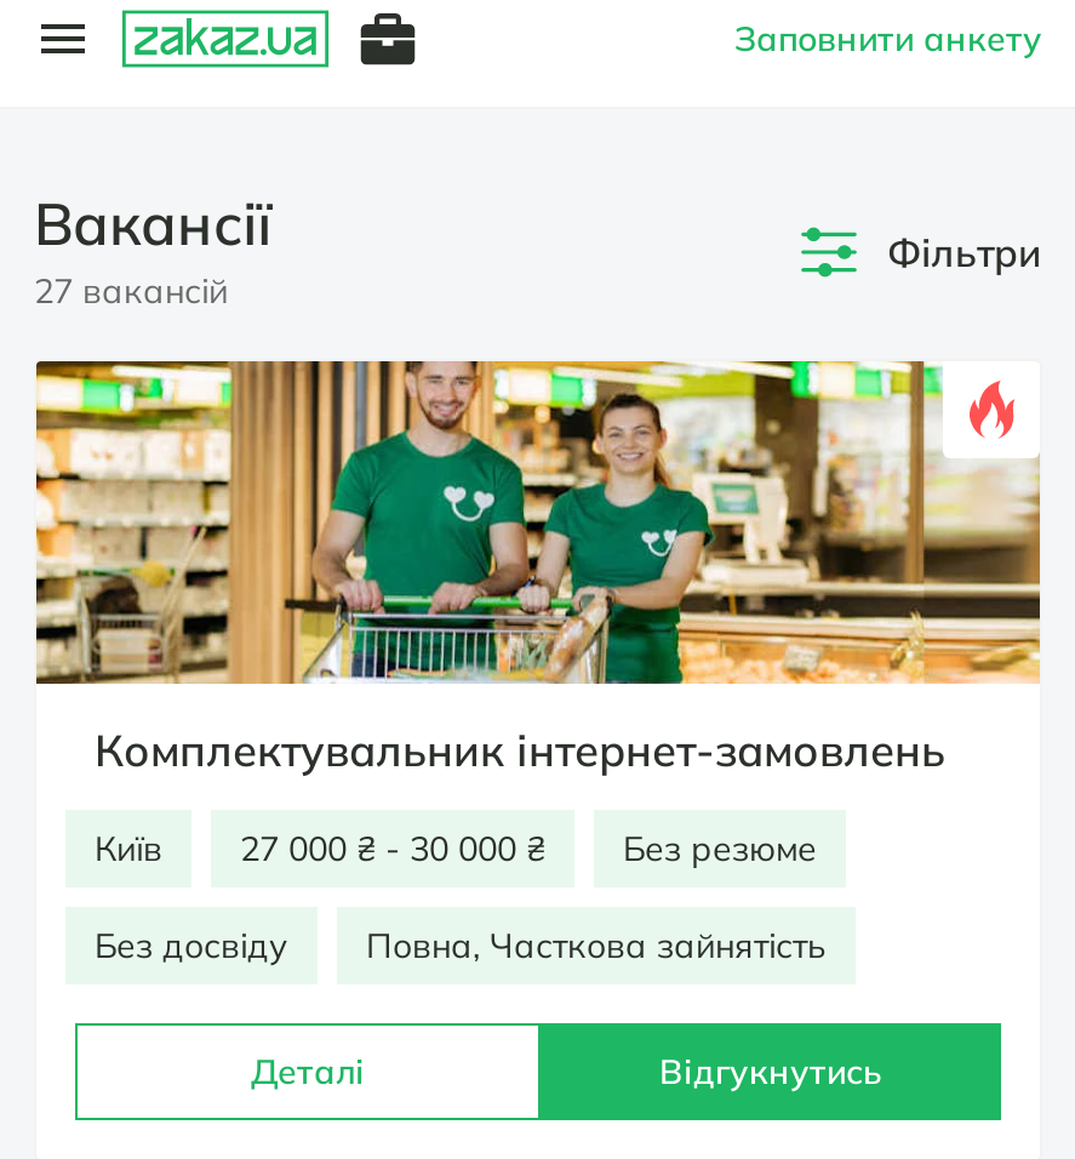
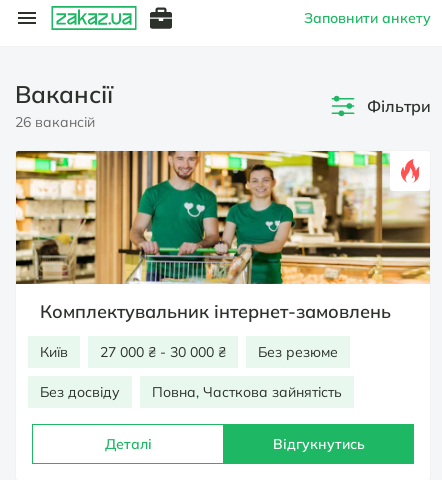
- 27 вакансій
+ 26 вакансій
